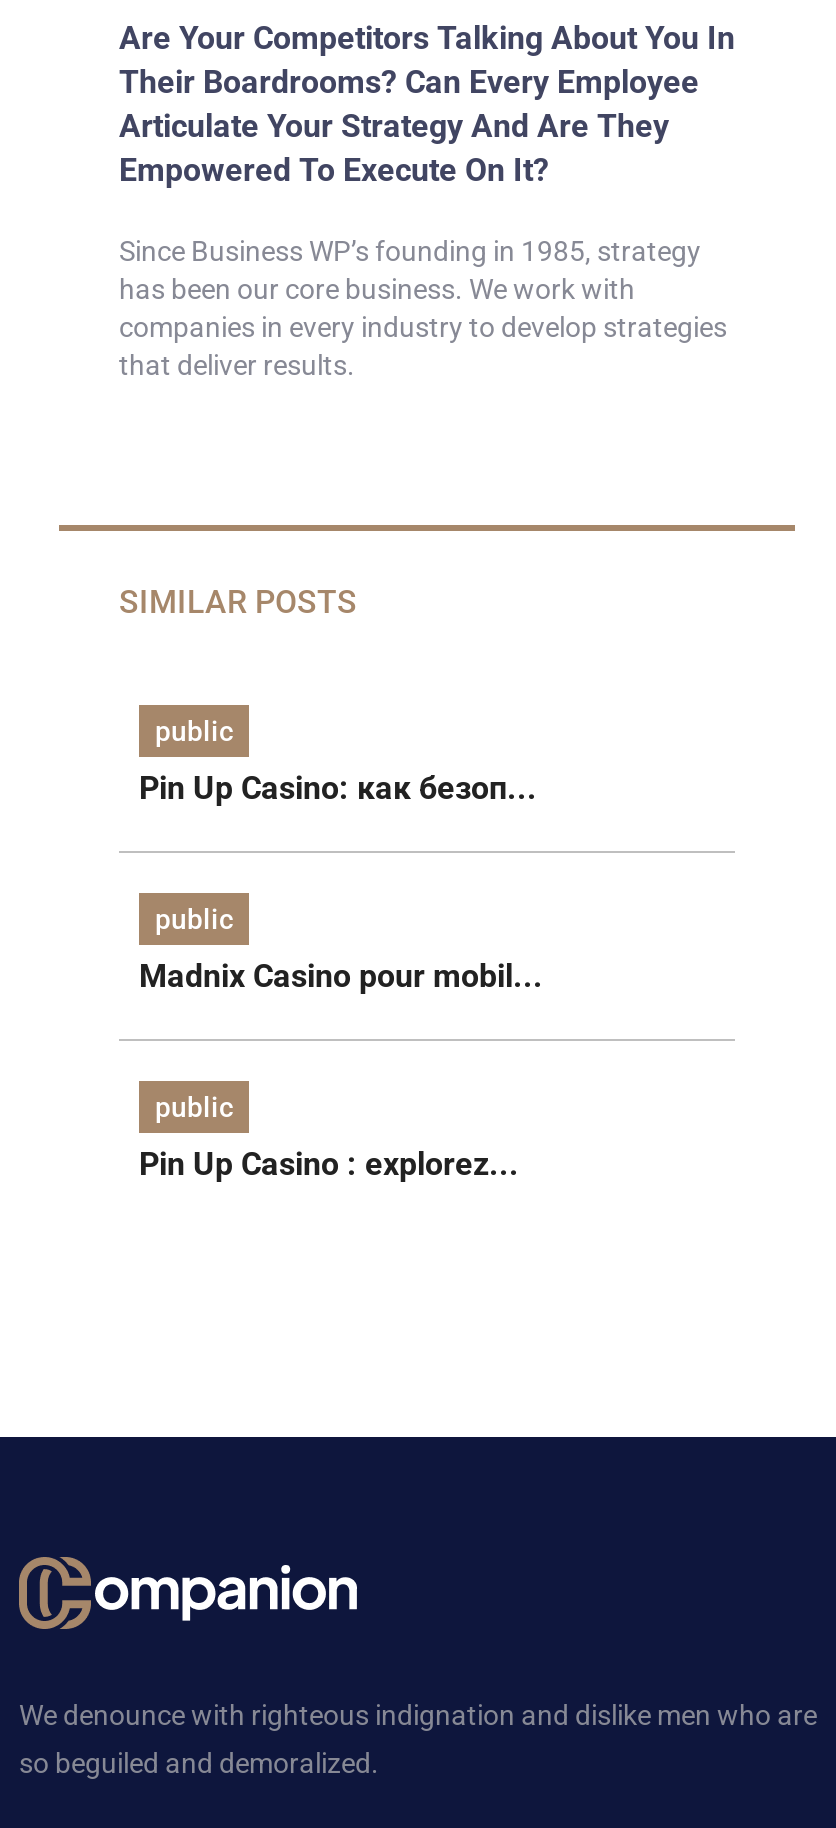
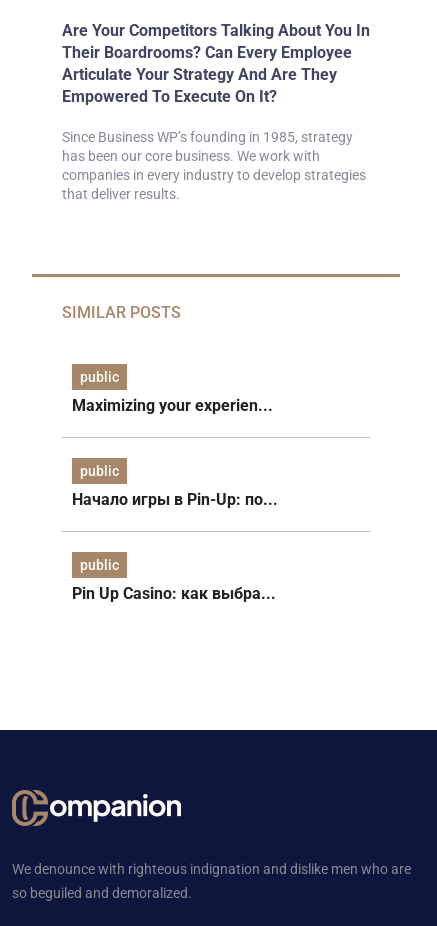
- Pin Up Casino: как безоп...
+ Maximizing your experien...

- Madnix Casino pour mobil...
+ Начало игры в Pin-Up: по...

- Pin Up Casino : explorez...
+ Pin Up Casino: как выбра...
